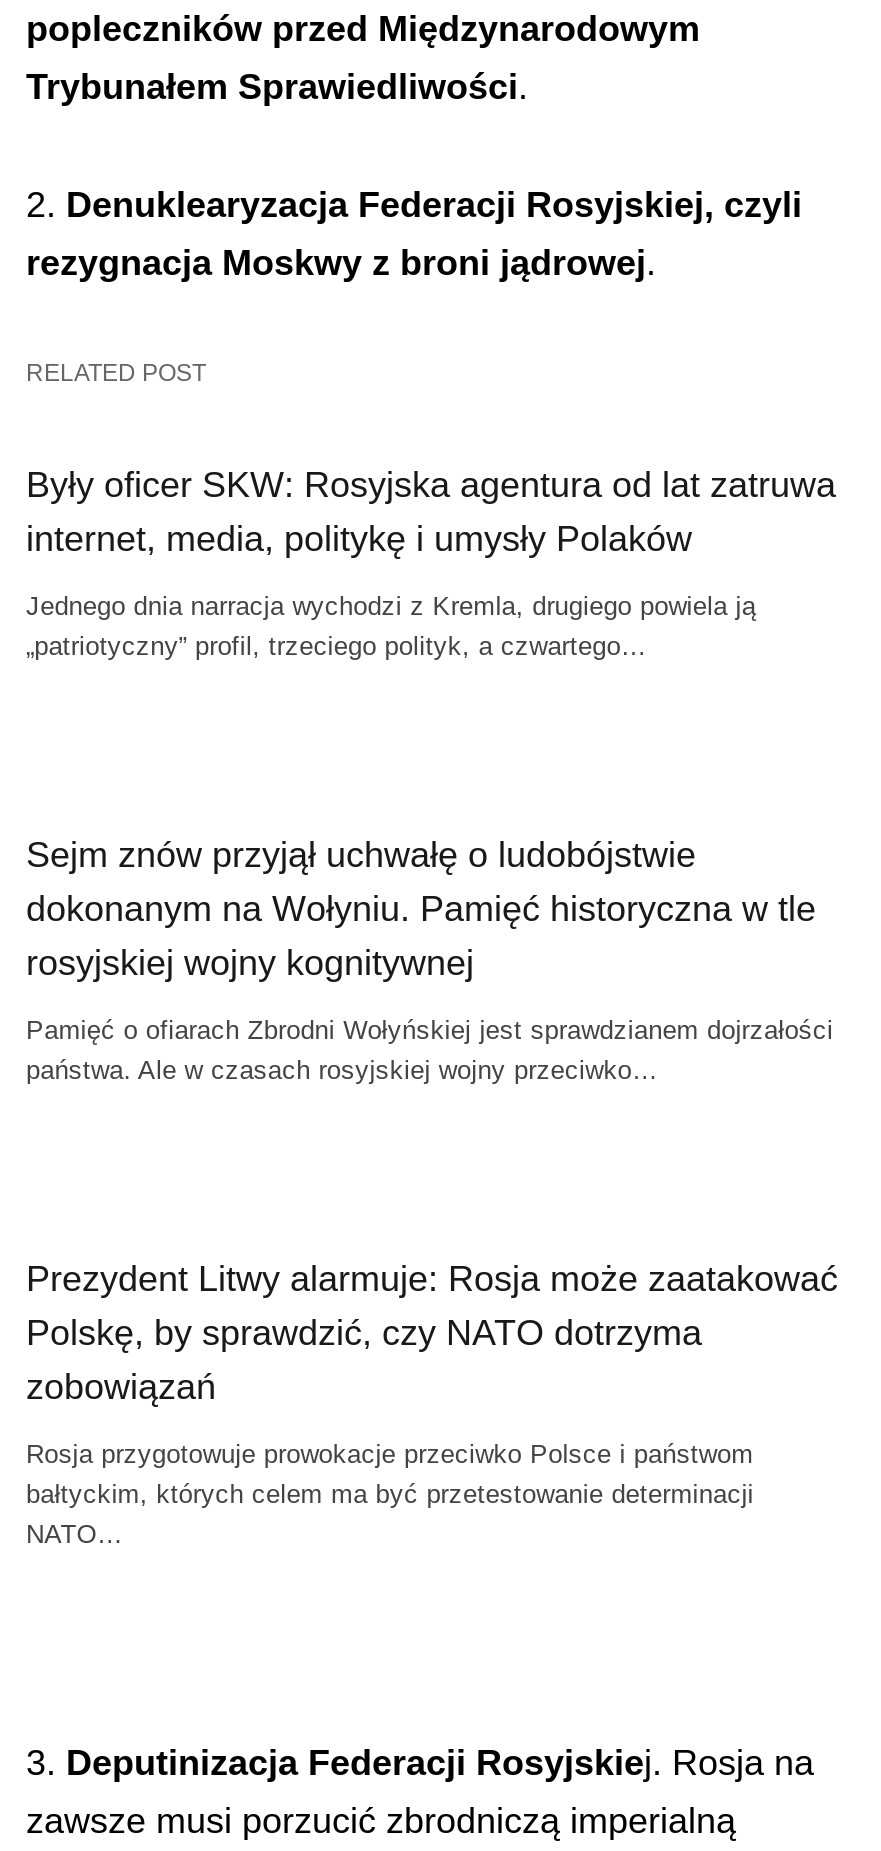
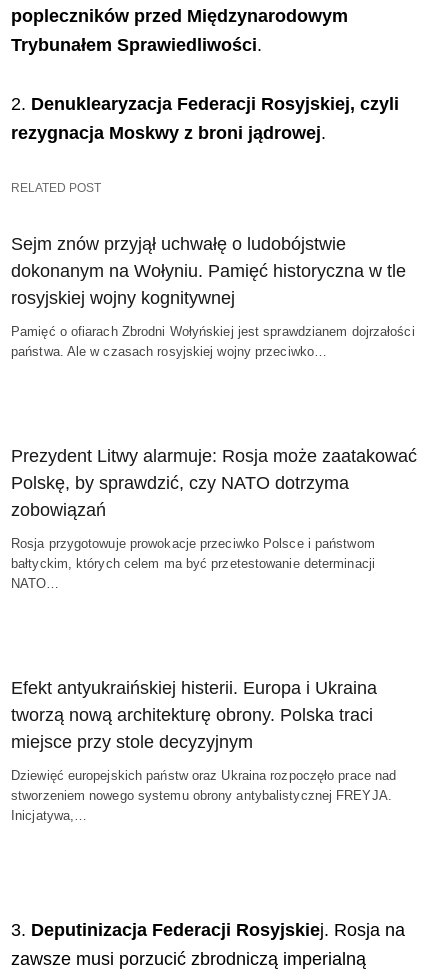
- Były oficer SKW: Rosyjska agentura od lat zatruwa
- internet, media, politykę i umysły Polaków
- Jednego dnia narracja wychodzi z Kremla, drugiego powiela ją
- „patriotyczny” profil, trzeciego polityk, a czwartego…

moved up: Sejm znów przyjął uchwałę o ludobójstwie | dokonanym na Wołyniu. Pamięć historyczna w tle | rosyjskiej wojny kognitywnej | ... | bałtyckim, których celem ma być przetestowanie determinacji | NATO…

+ Efekt antyukraińskiej histerii. Europa i Ukraina
+ tworzą nową architekturę obrony. Polska traci
+ miejsce przy stole decyzyjnym
+ Dziewięć europejskich państw oraz Ukraina rozpoczęło prace nad
+ stworzeniem nowego systemu obrony antybalistycznej FREYJA.
+ Inicjatywa,…
